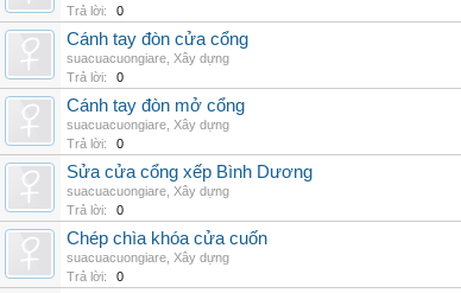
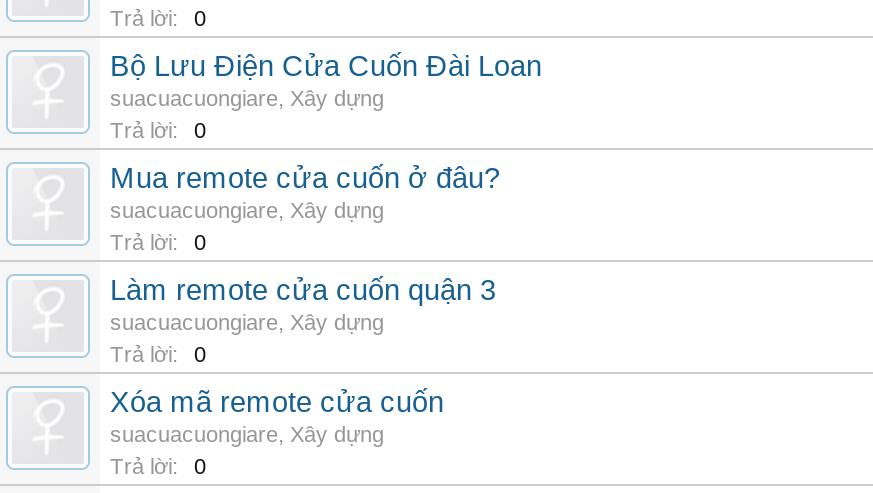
- Cánh tay đòn cửa cổng
+ Bộ Lưu Điện Cửa Cuốn Đài Loan

- Cánh tay đòn mở cổng
+ Mua remote cửa cuốn ở đâu?

- Sửa cửa cổng xếp Bình Dương
+ Làm remote cửa cuốn quận 3

- Chép chìa khóa cửa cuốn
+ Xóa mã remote cửa cuốn
